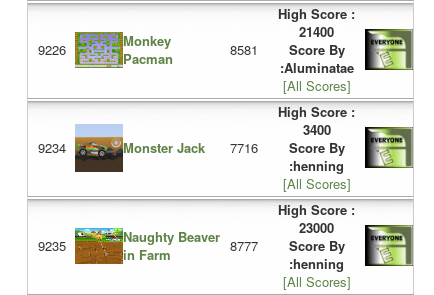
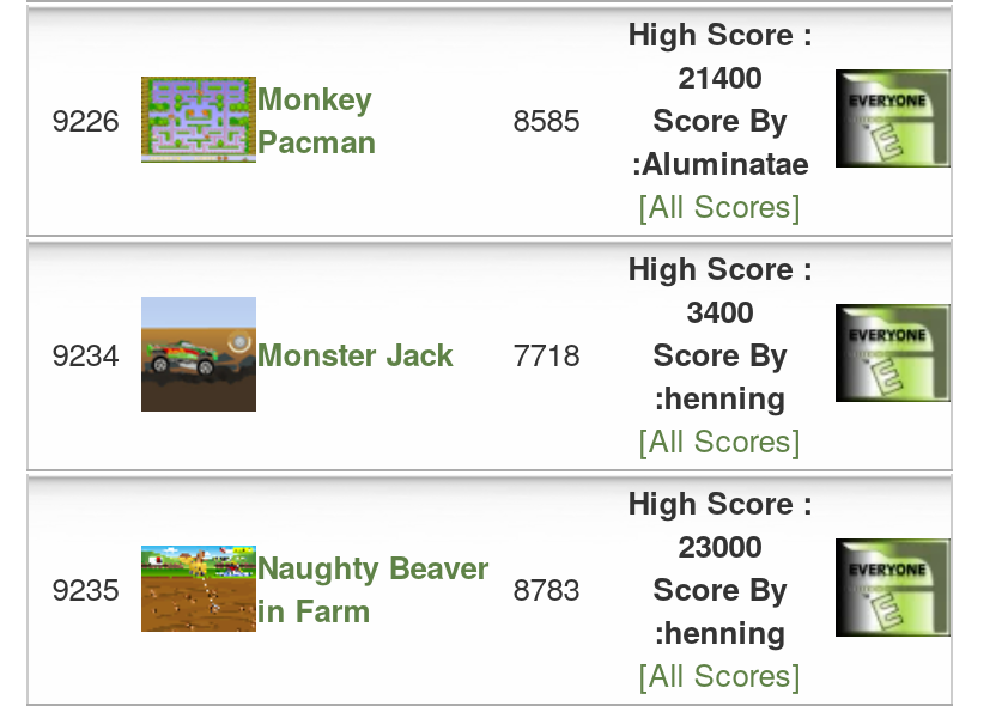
- 8581 Score By
+ 8585 Score By

- Monster Jack 7716 Score By
+ Monster Jack 7718 Score By

- Naughty Beaver 8777 Score By
+ Naughty Beaver 8783 Score By
